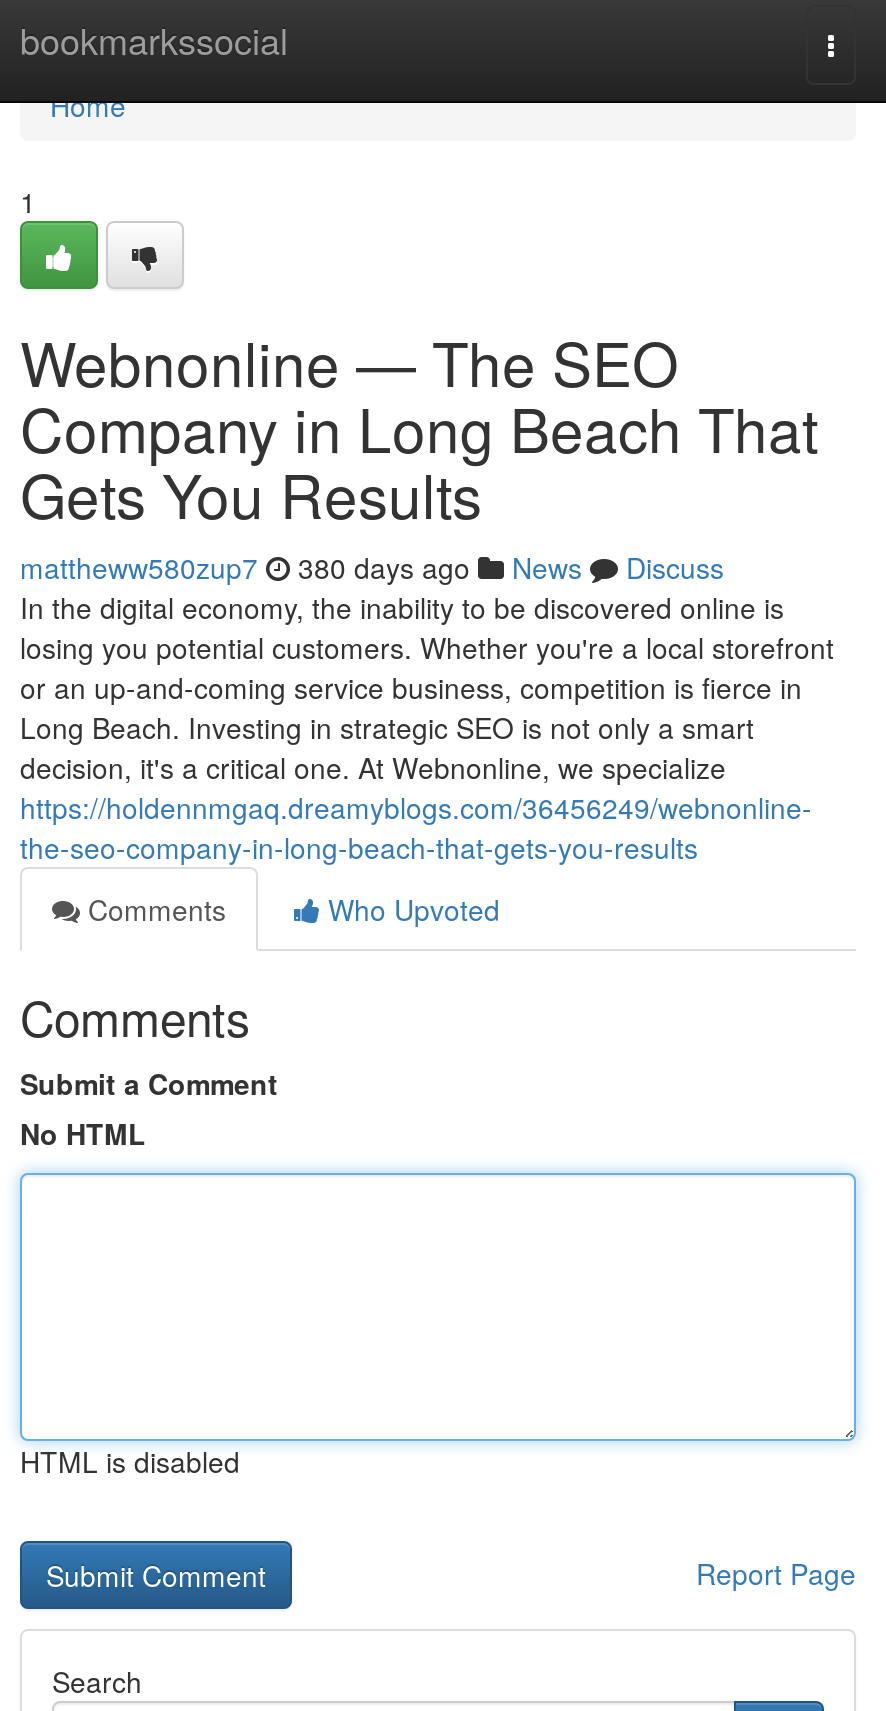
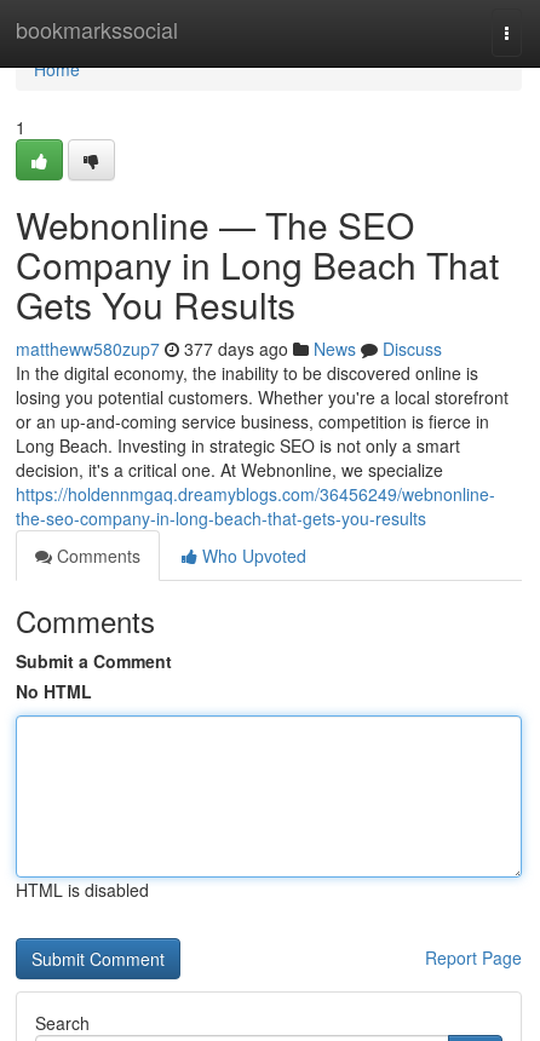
- mattheww580zup7 380 days ago News Discuss
+ mattheww580zup7 377 days ago News Discuss
